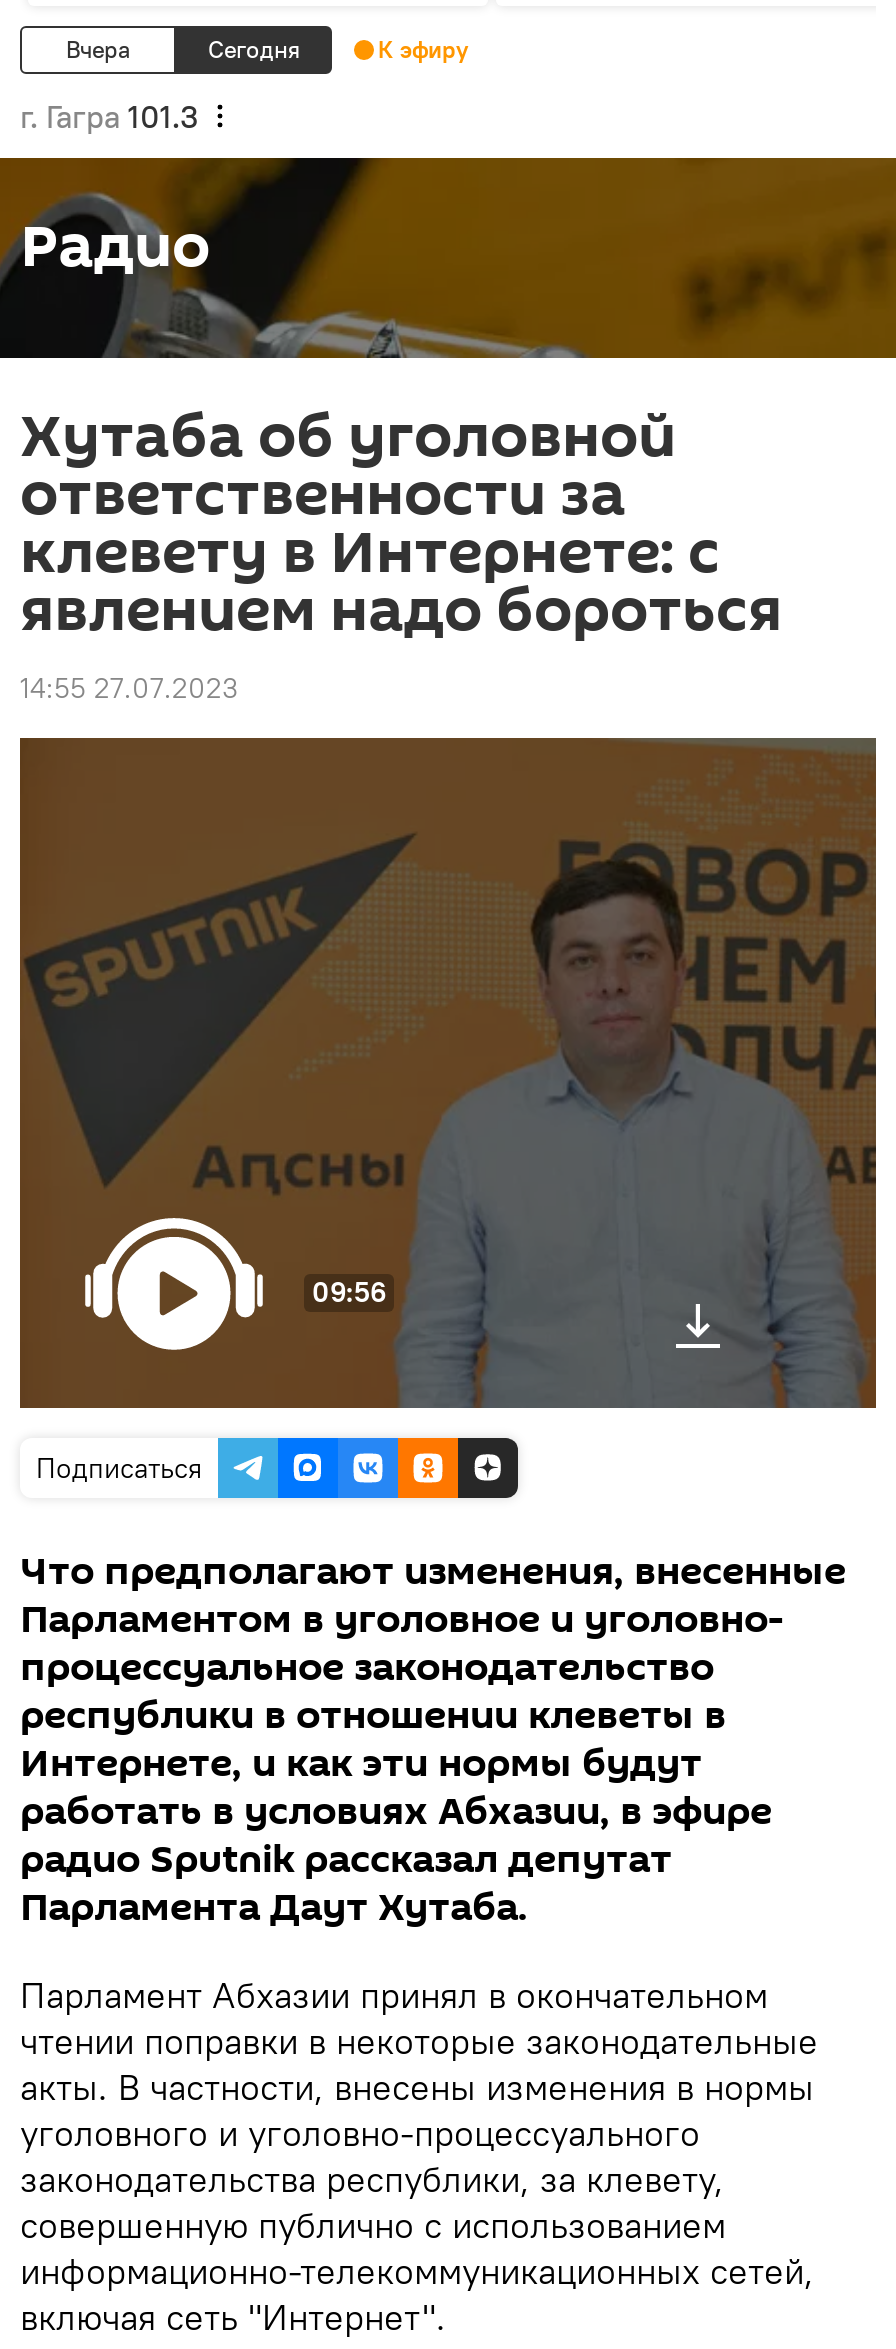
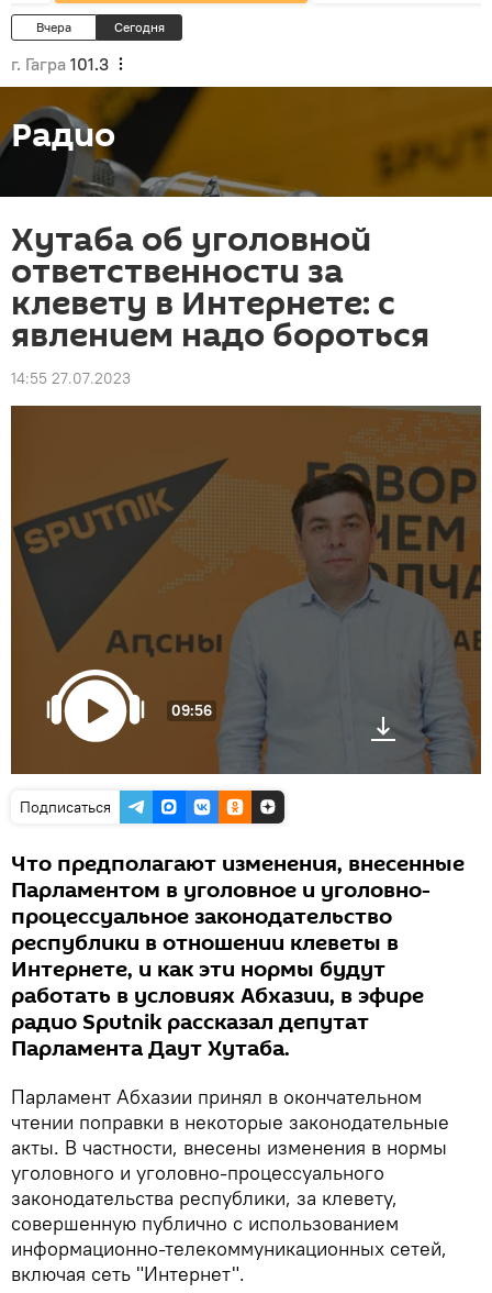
- К эфиру
